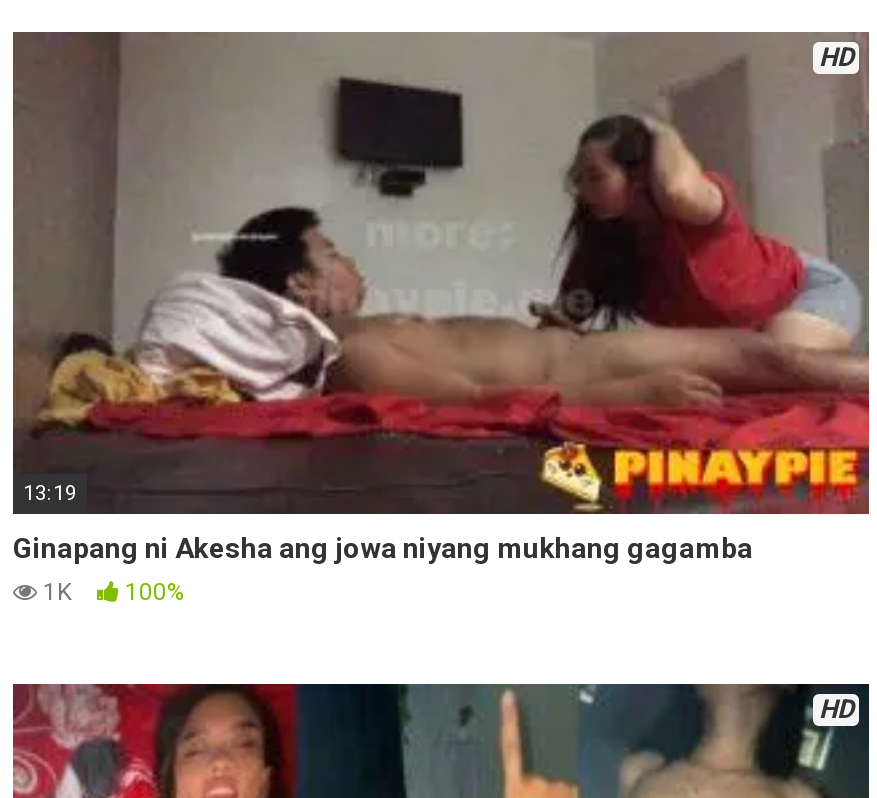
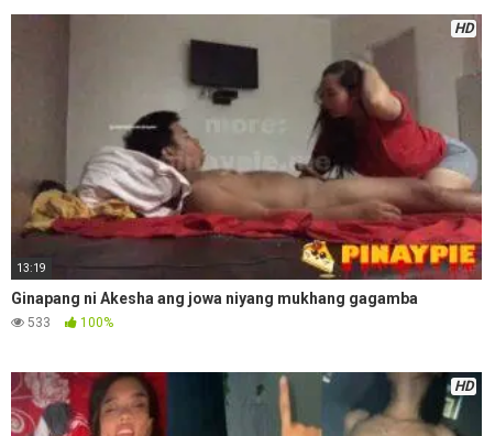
- 1K 100%
+ 533 100%
